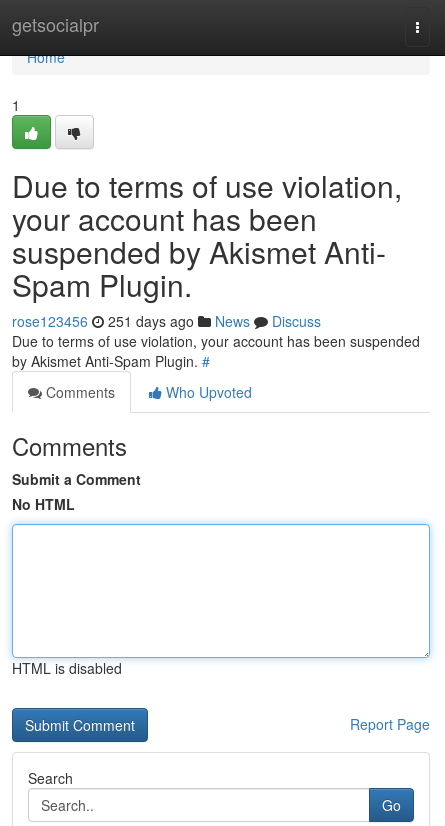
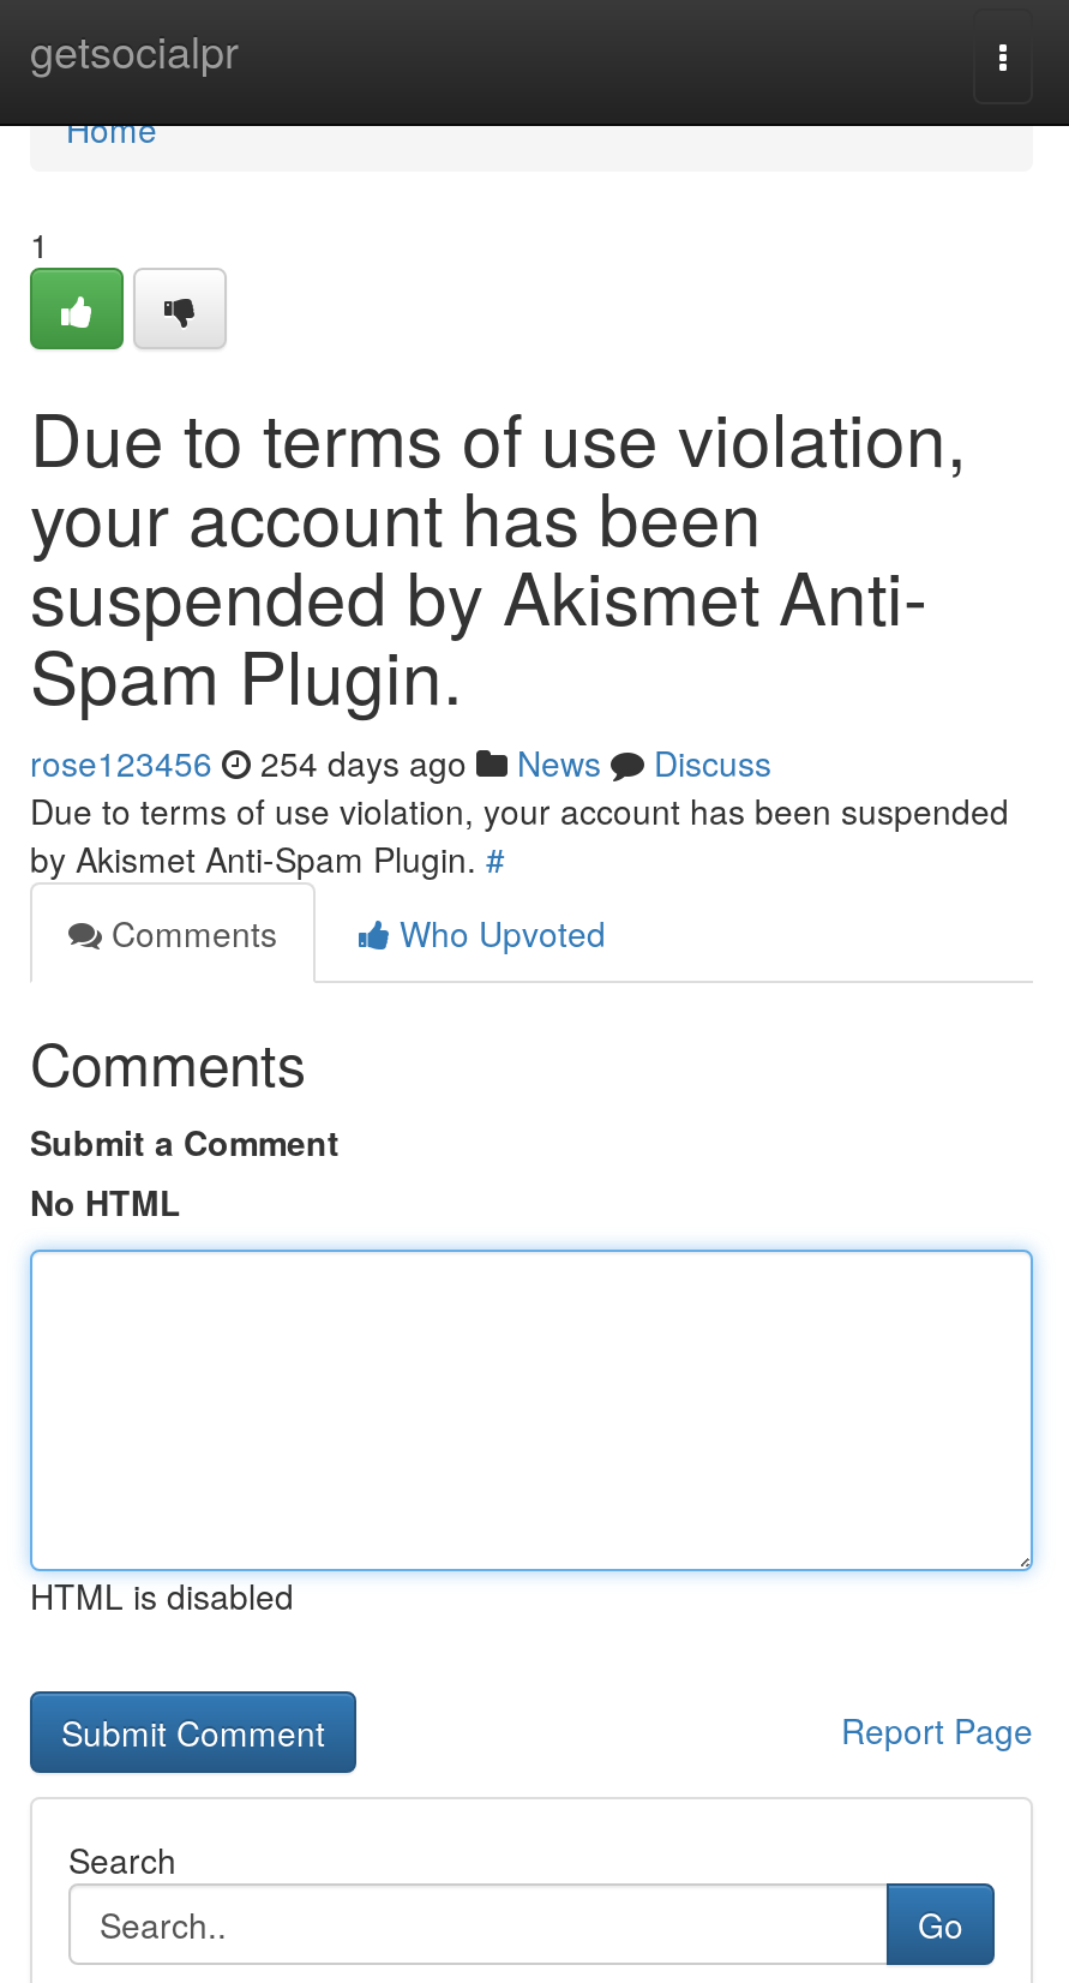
- rose123456 251 days ago News Discuss
+ rose123456 254 days ago News Discuss
